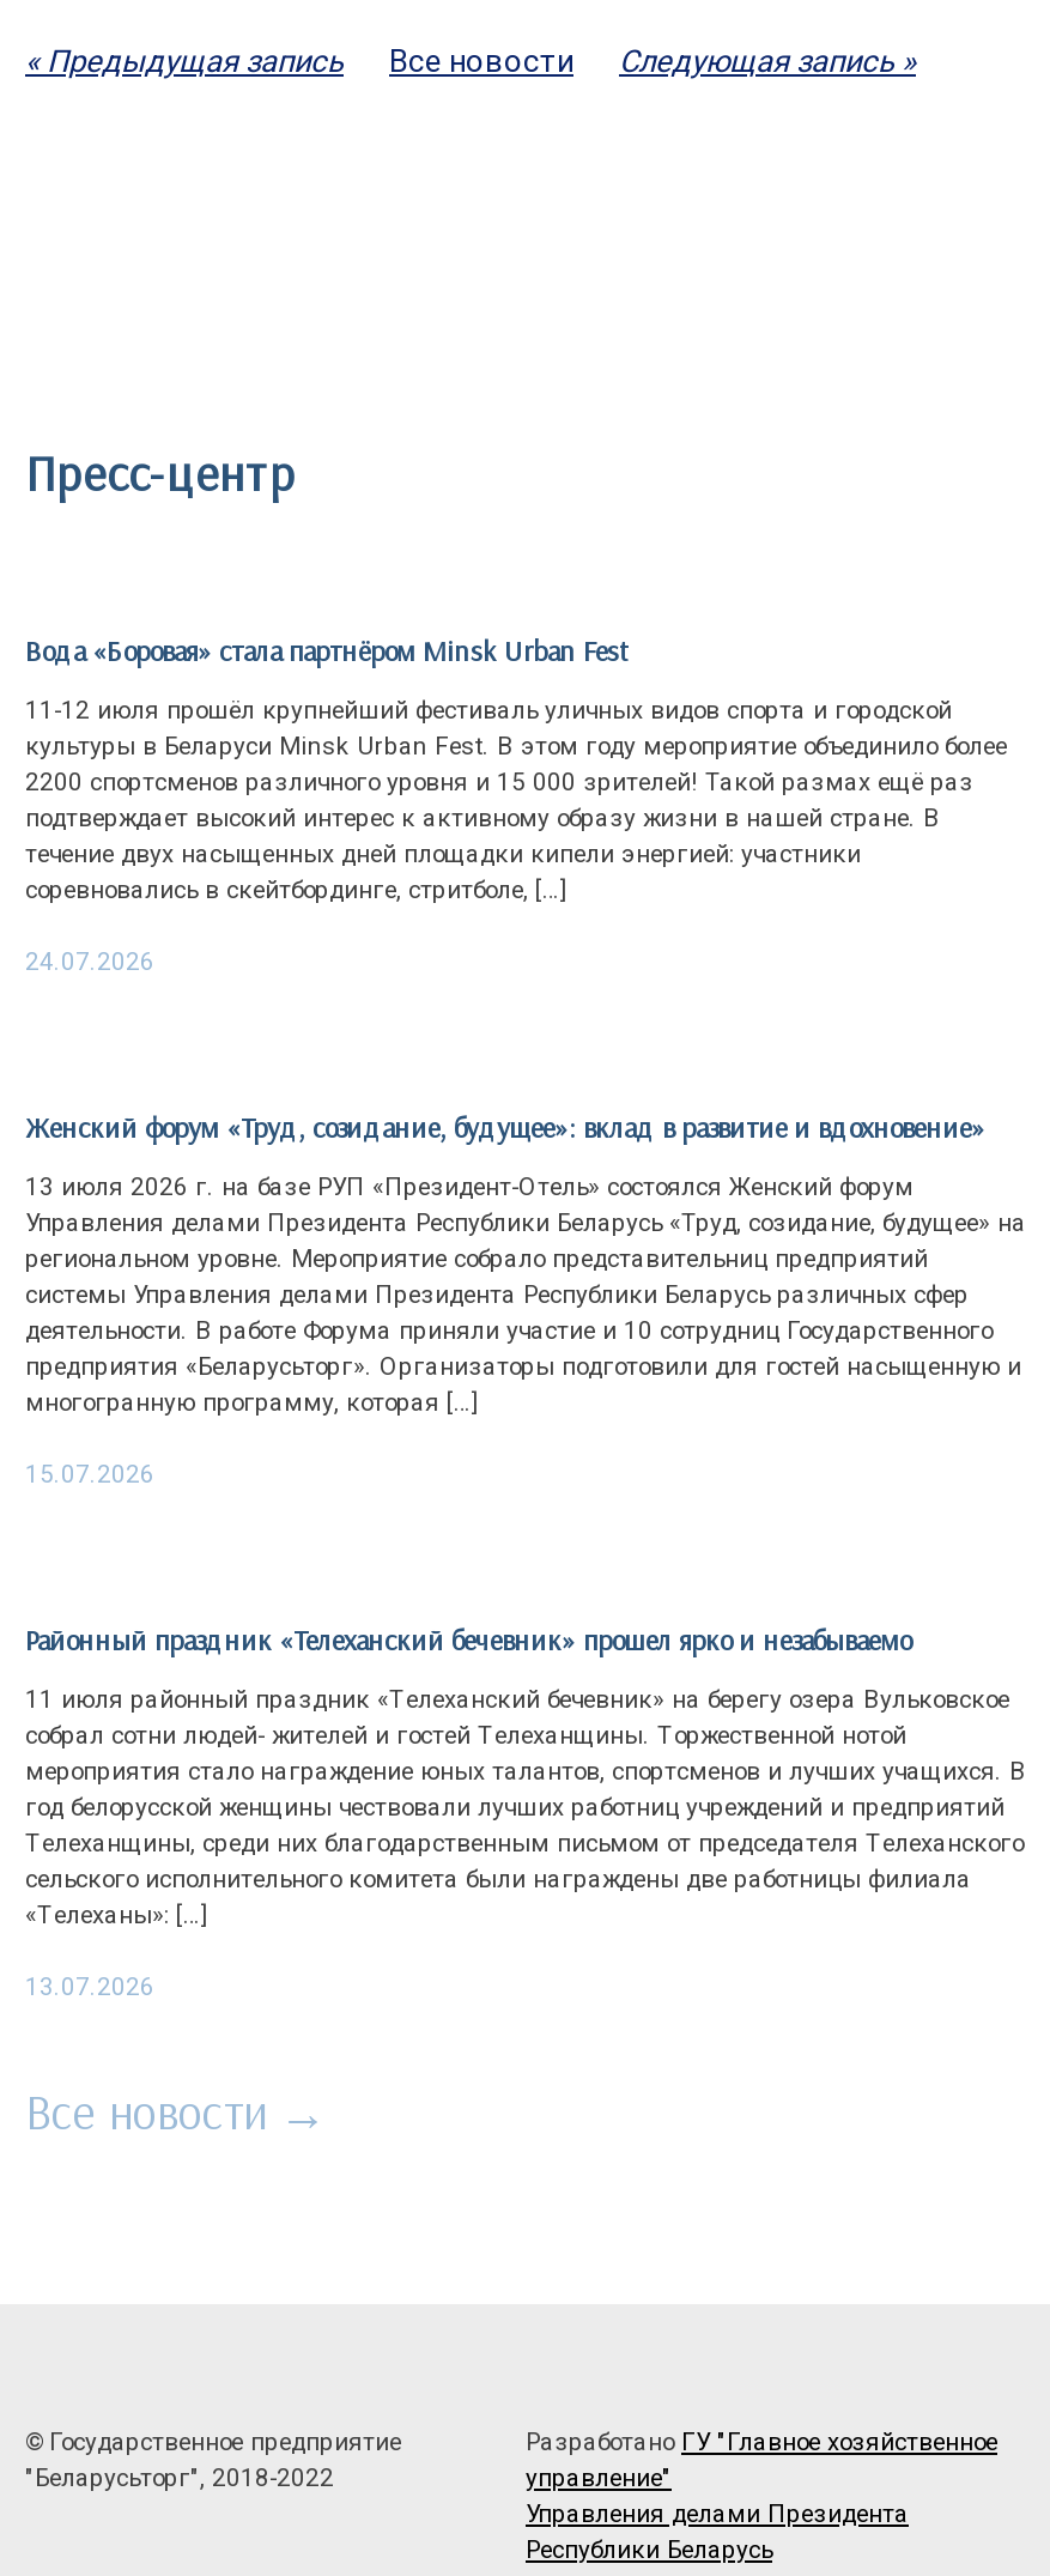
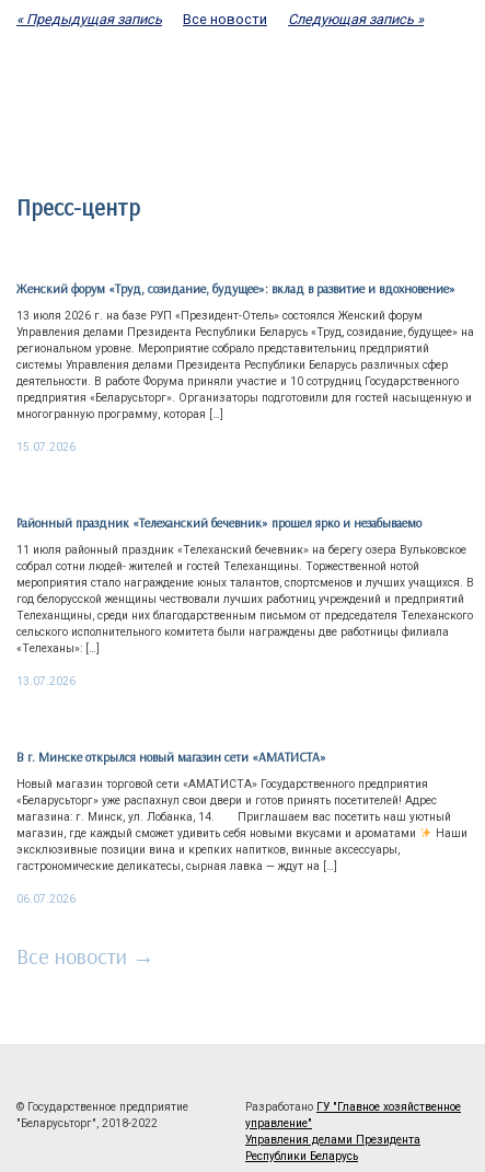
- Вода «Боровая» стала партнёром Minsk Urban Fest
- 11-12 июля прошёл крупнейший фестиваль уличных видов спорта и городской
- культуры в Беларуси Minsk Urban Fest. В этом году мероприятие объединило более
- 2200 спортсменов различного уровня и 15 000 зрителей! Такой размах ещё раз
- подтверждает высокий интерес к активному образу жизни в нашей стране. В
- течение двух насыщенных дней площадки кипели энергией: участники
- соревновались в скейтбординге, стритболе, […]
- 24.07.2026

moved up: Женский форум «Труд, созидание, будущее»: вклад в развитие и вдохновение» | 13 июля 2026 г. на базе РУП «Президент-Отель» состоялся Женский форум | Управления делами Президента Республики Беларусь «Труд, созидание, будущее» на | ... | «Телеханы»: […] | 13.07.2026

+ В г. Минске открылся новый магазин сети «АМАТИСТА»
+ Новый магазин торговой сети «АМАТИСТА» Государственного предприятия
+ «Беларусьторг» уже распахнул свои двери и готов принять посетителей! Адрес
+ магазина: г. Минск, ул. Лобанка, 14. Приглашаем вас посетить наш уютный
+ магазин, где каждый сможет удивить себя новыми вкусами и ароматами
+ Наши
+ эксклюзивные позиции вина и крепких напитков, винные аксессуары,
+ гастрономические деликатесы, сырная лавка — ждут на […]
+ 06.07.2026
